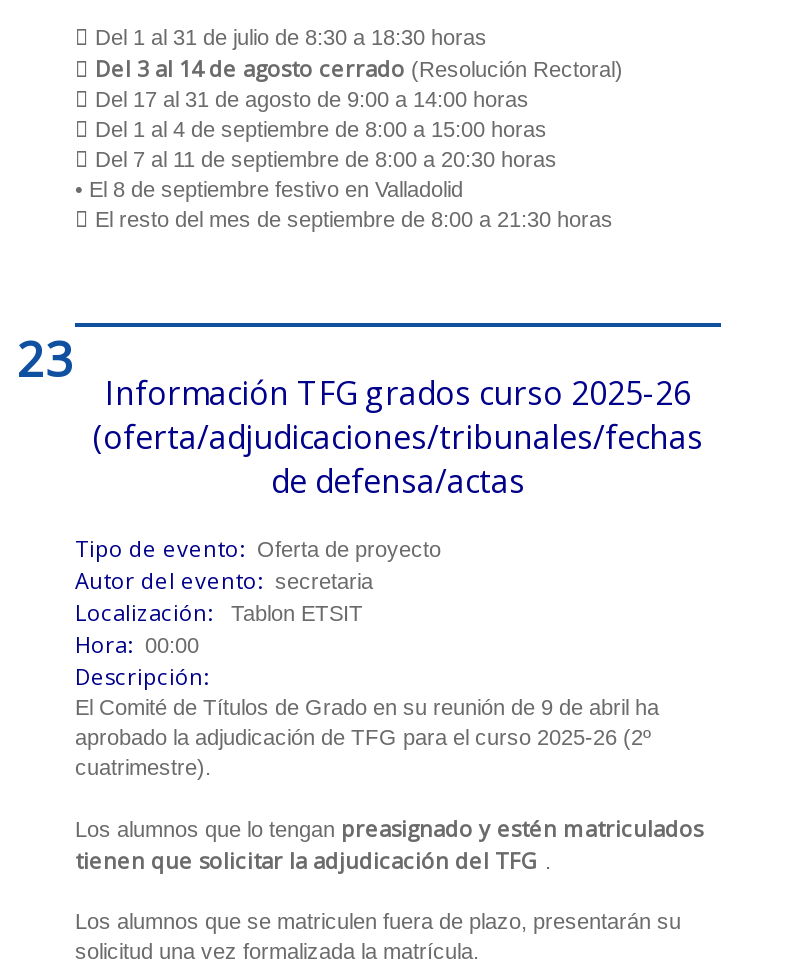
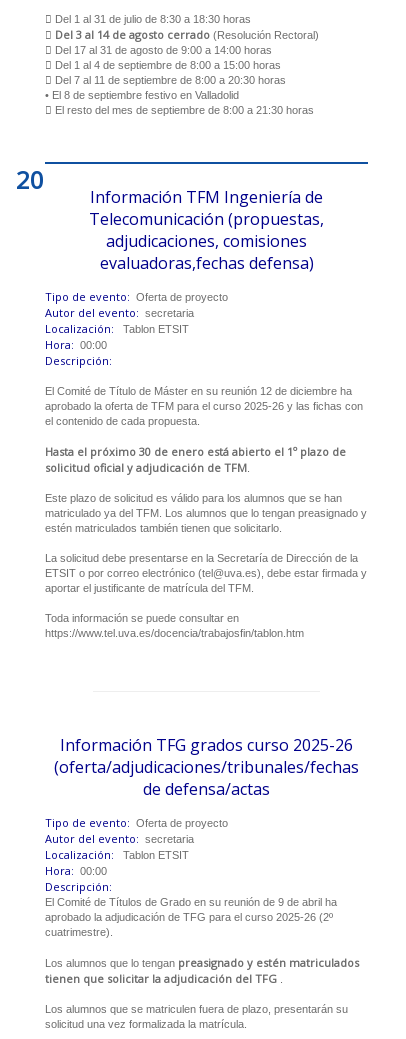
- 23
+ 20
+ Información TFM Ingeniería de
+ Telecomunicación (propuestas,
+ adjudicaciones, comisiones
+ evaluadoras,fechas defensa)
+ Tipo de evento: Oferta de proyecto
+ Autor del evento: secretaria
+ Localización: Tablon ETSIT
+ Hora: 00:00
+ Descripción:
+ El Comité de Título de Máster en su reunión 12 de diciembre ha
+ aprobado la oferta de TFM para el curso 2025-26 y las fichas con
+ el contenido de cada propuesta.
+ Hasta el próximo 30 de enero está abierto el 1º plazo de
+ solicitud oficial y adjudicación de TFM.
+ Este plazo de solicitud es válido para los alumnos que se han
+ matriculado ya del TFM. Los alumnos que lo tengan preasignado y
+ estén matriculados también tienen que solicitarlo.
+ La solicitud debe presentarse en la Secretaría de Dirección de la
+ ETSIT o por correo electrónico (tel@uva.es), debe estar firmada y
+ aportar el justificante de matrícula del TFM.
+ Toda información se puede consultar en
+ https://www.tel.uva.es/docencia/trabajosfin/tablon.htm
